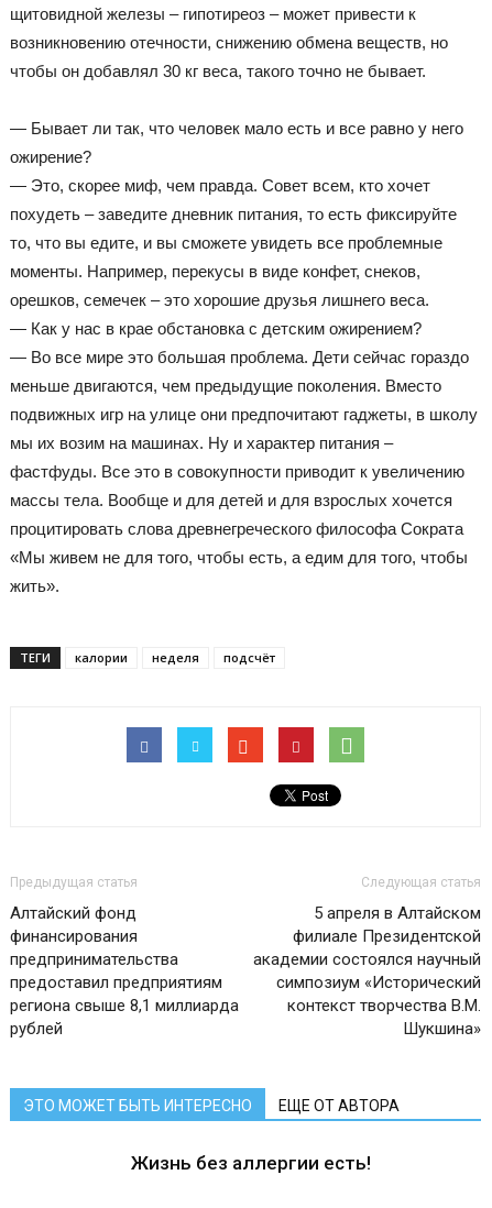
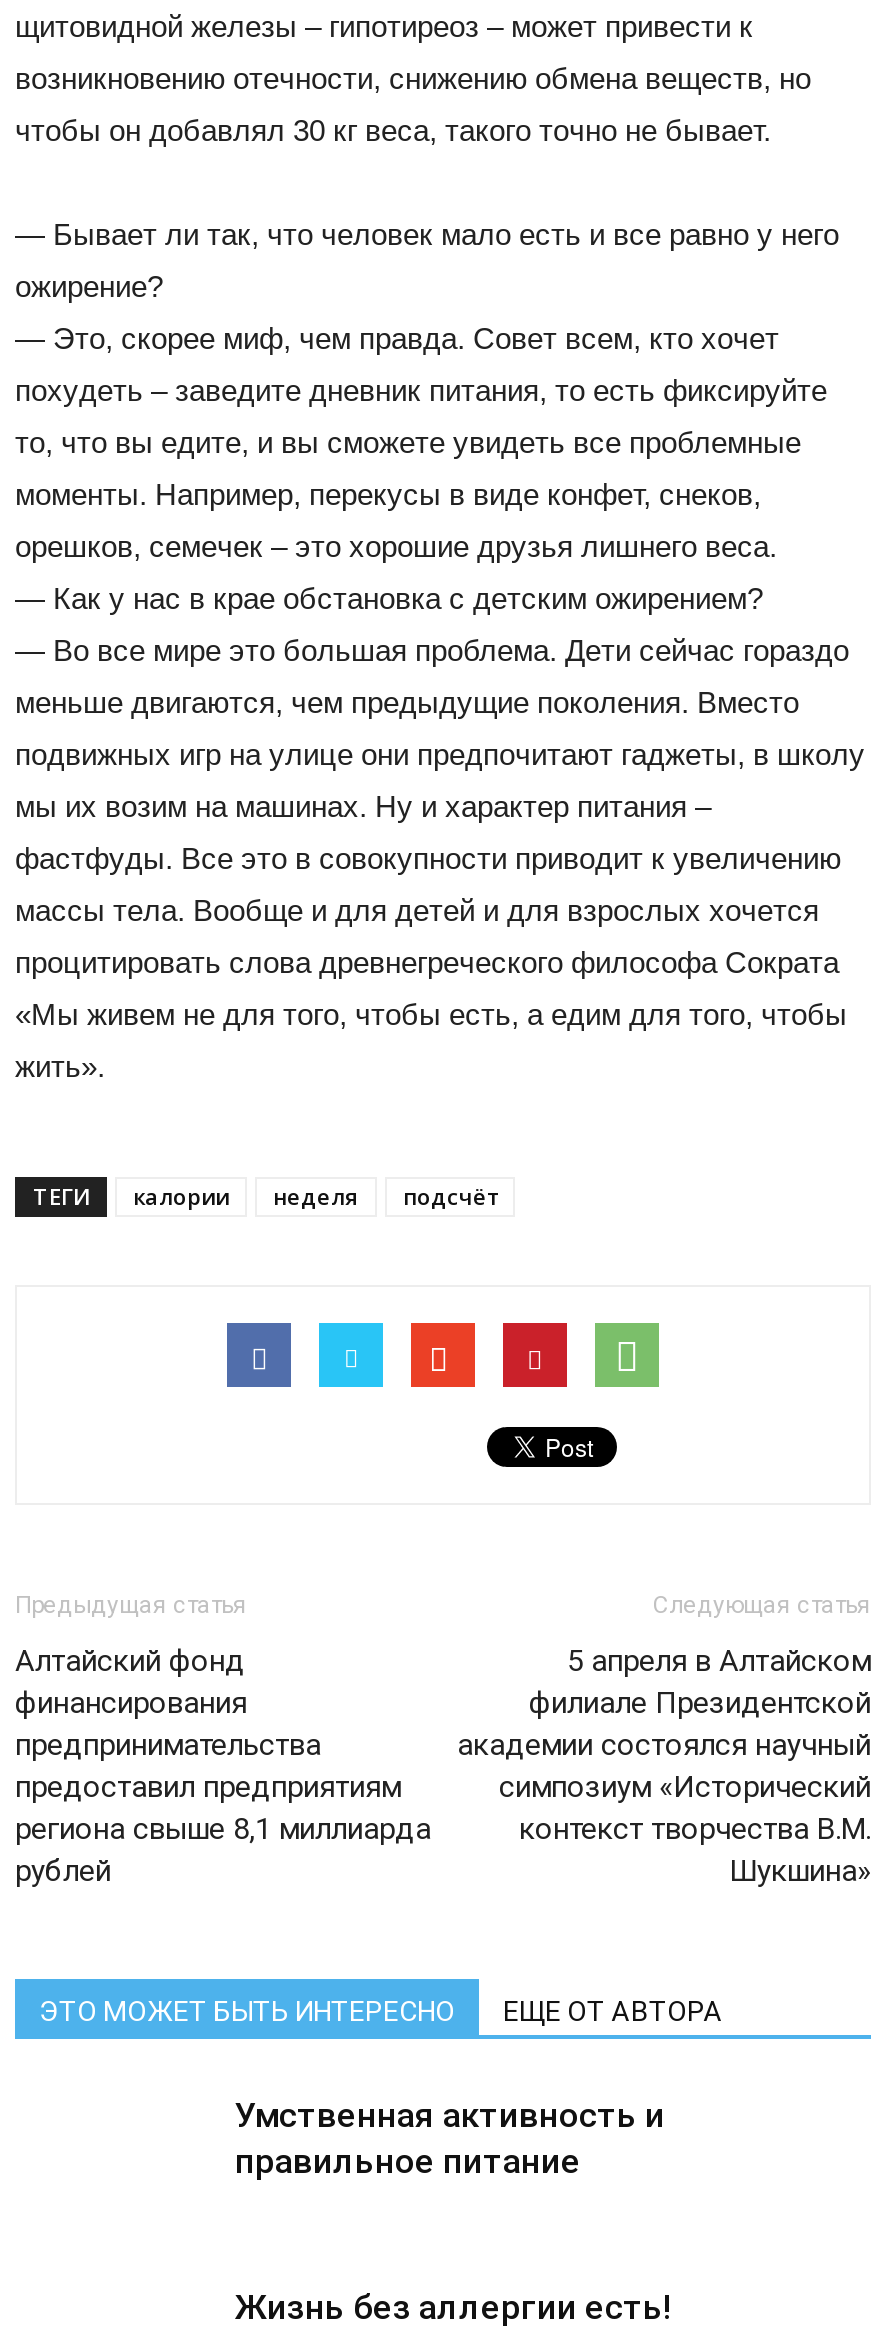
+ Умственная активность и
+ правильное питание
